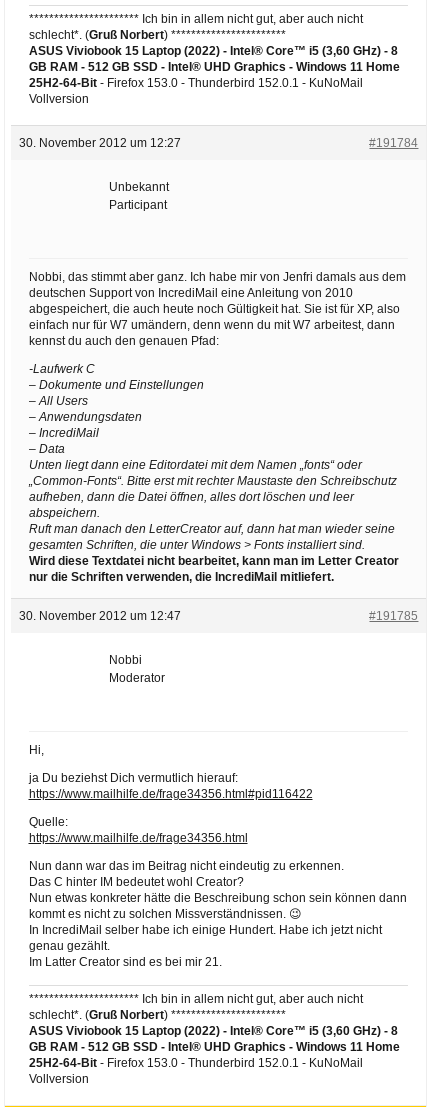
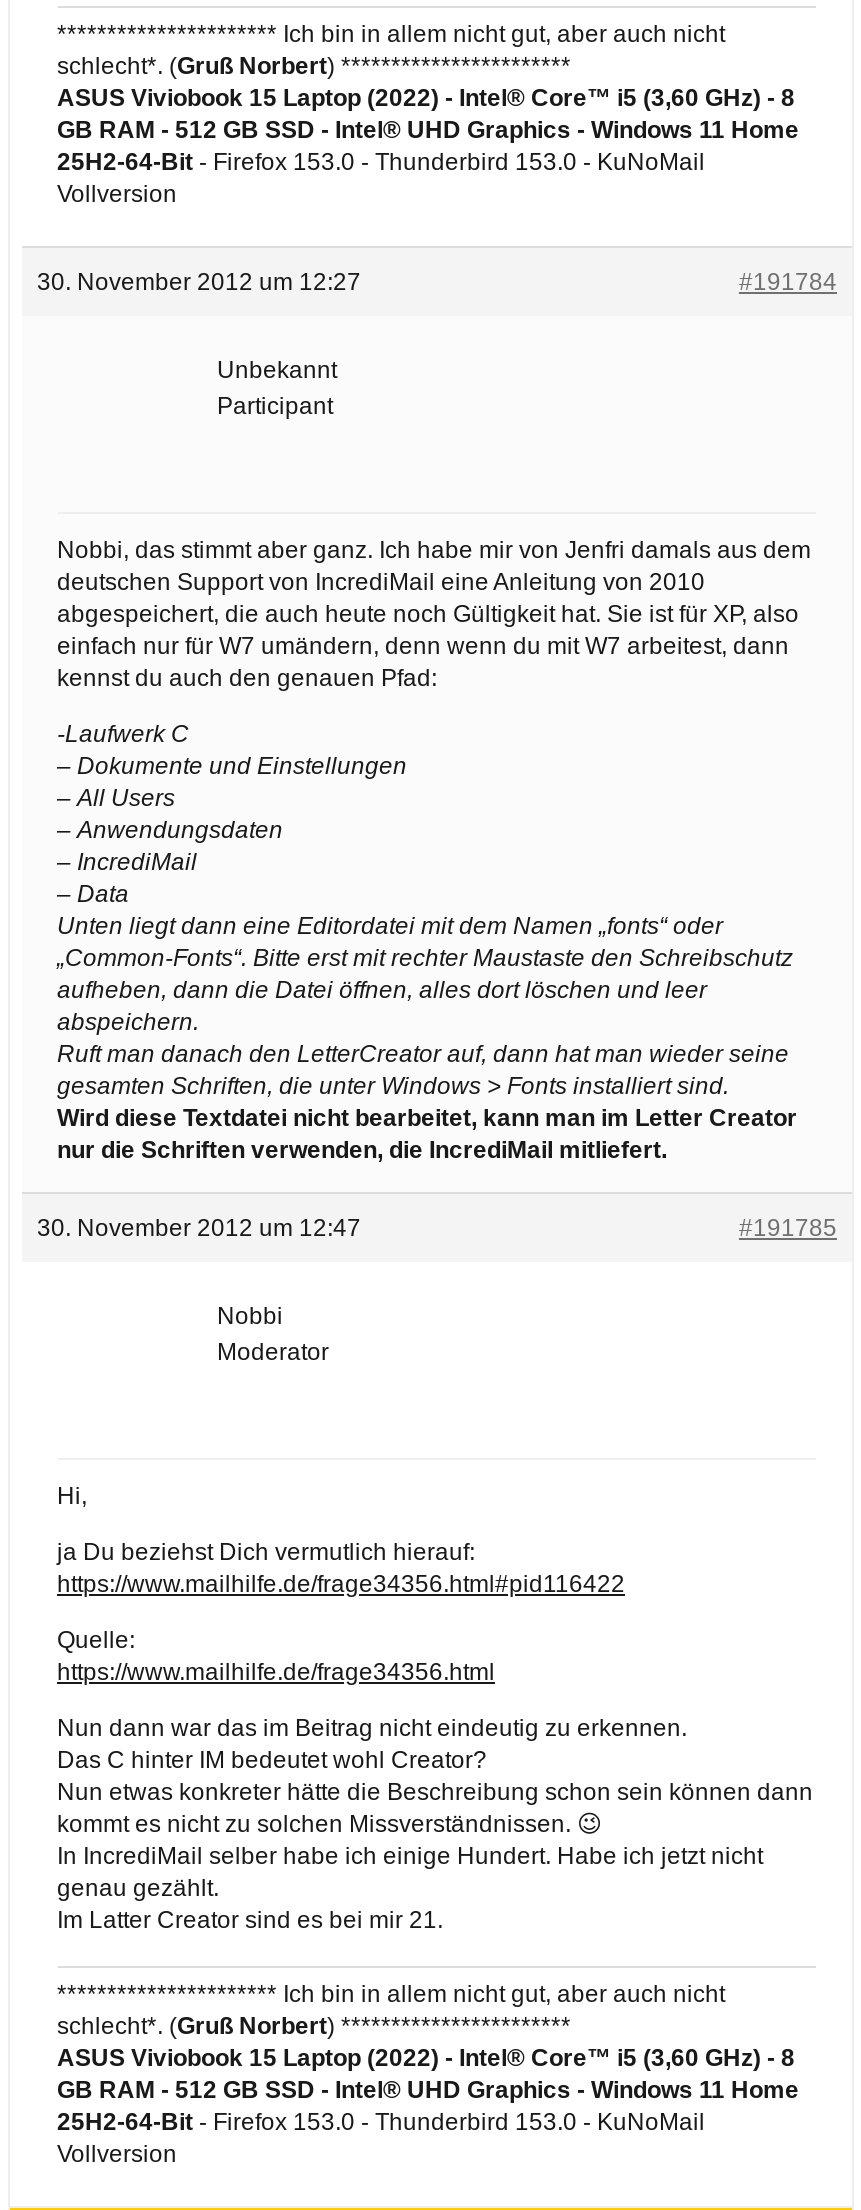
- 25H2-64-Bit - Firefox 153.0 - Thunderbird 152.0.1 - KuNoMail
+ 25H2-64-Bit - Firefox 153.0 - Thunderbird 153.0 - KuNoMail

- 25H2-64-Bit - Firefox 153.0 - Thunderbird 152.0.1 - KuNoMail
+ 25H2-64-Bit - Firefox 153.0 - Thunderbird 153.0 - KuNoMail
